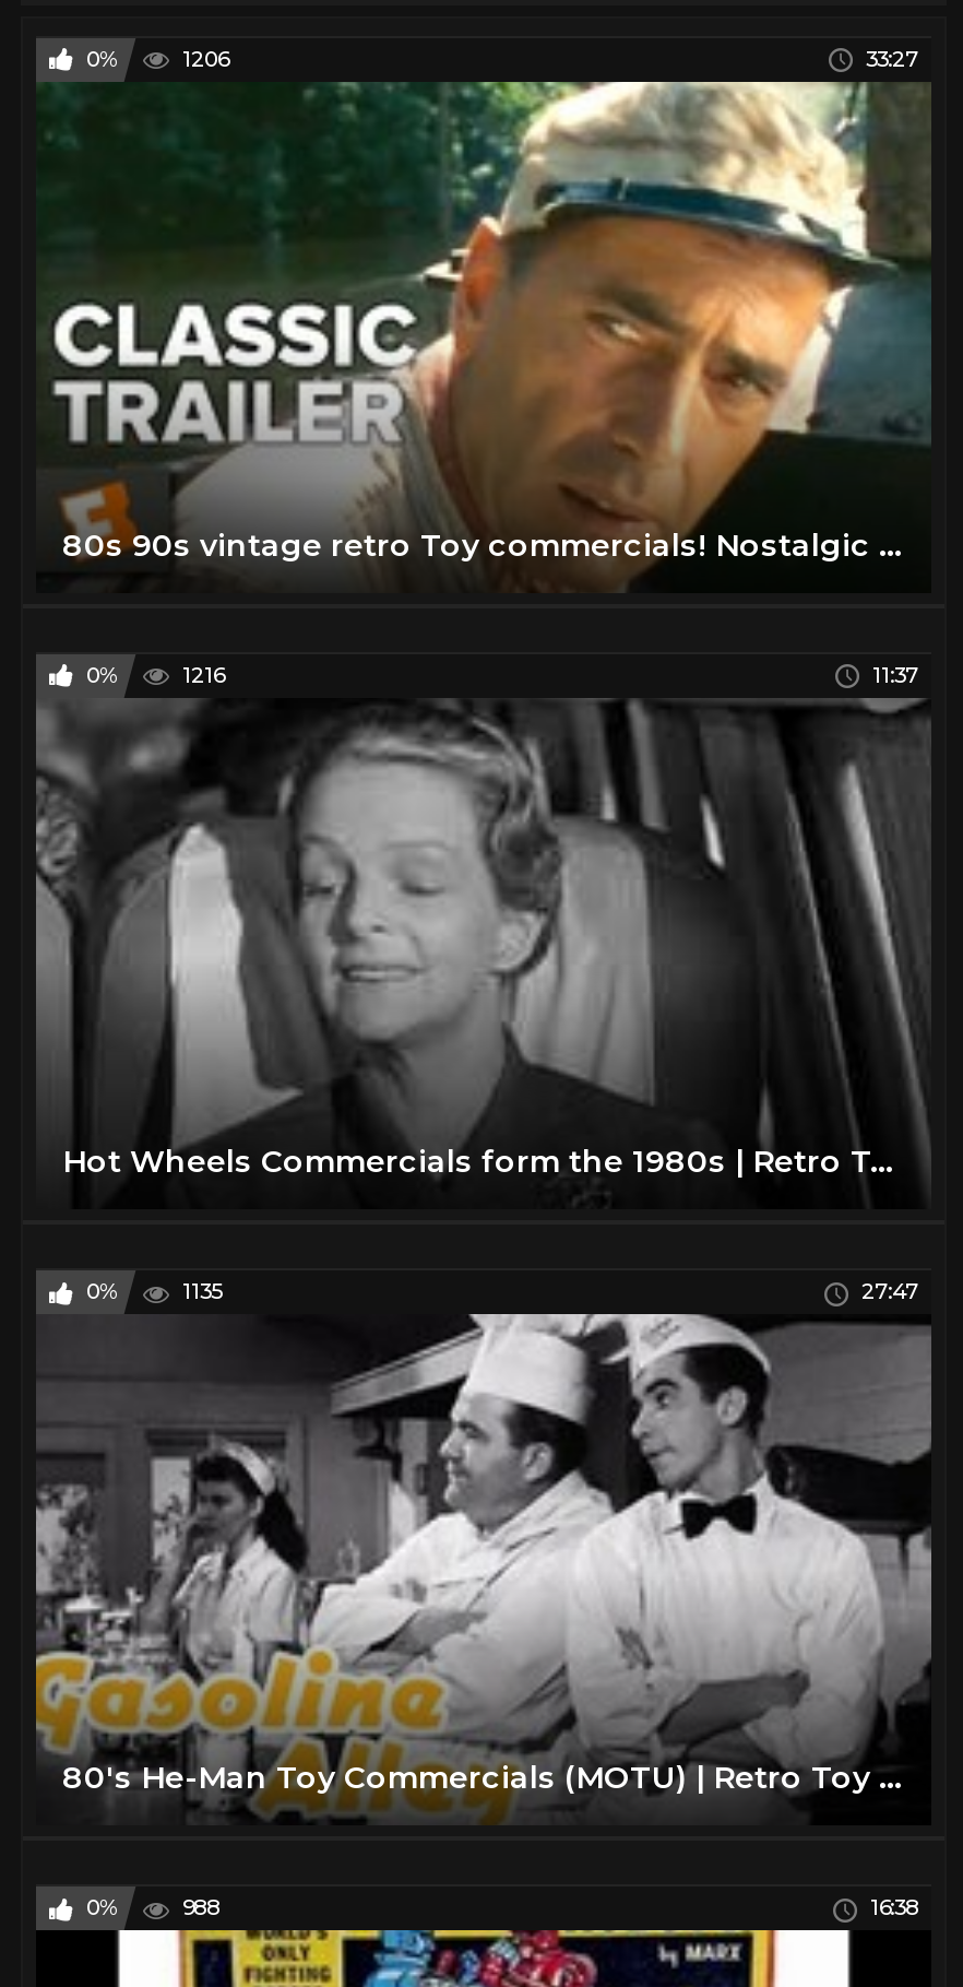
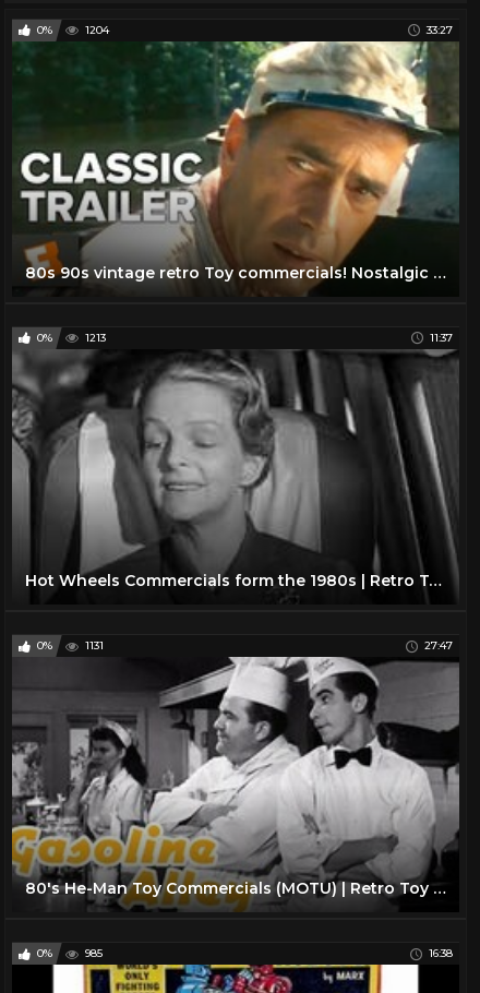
- 1206
+ 1204

- 1216
+ 1213

- 1135
+ 1131

- 988
+ 985
